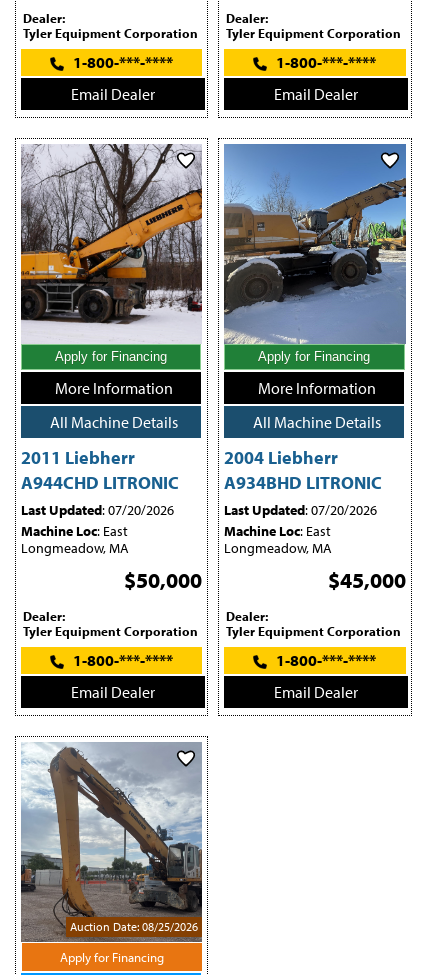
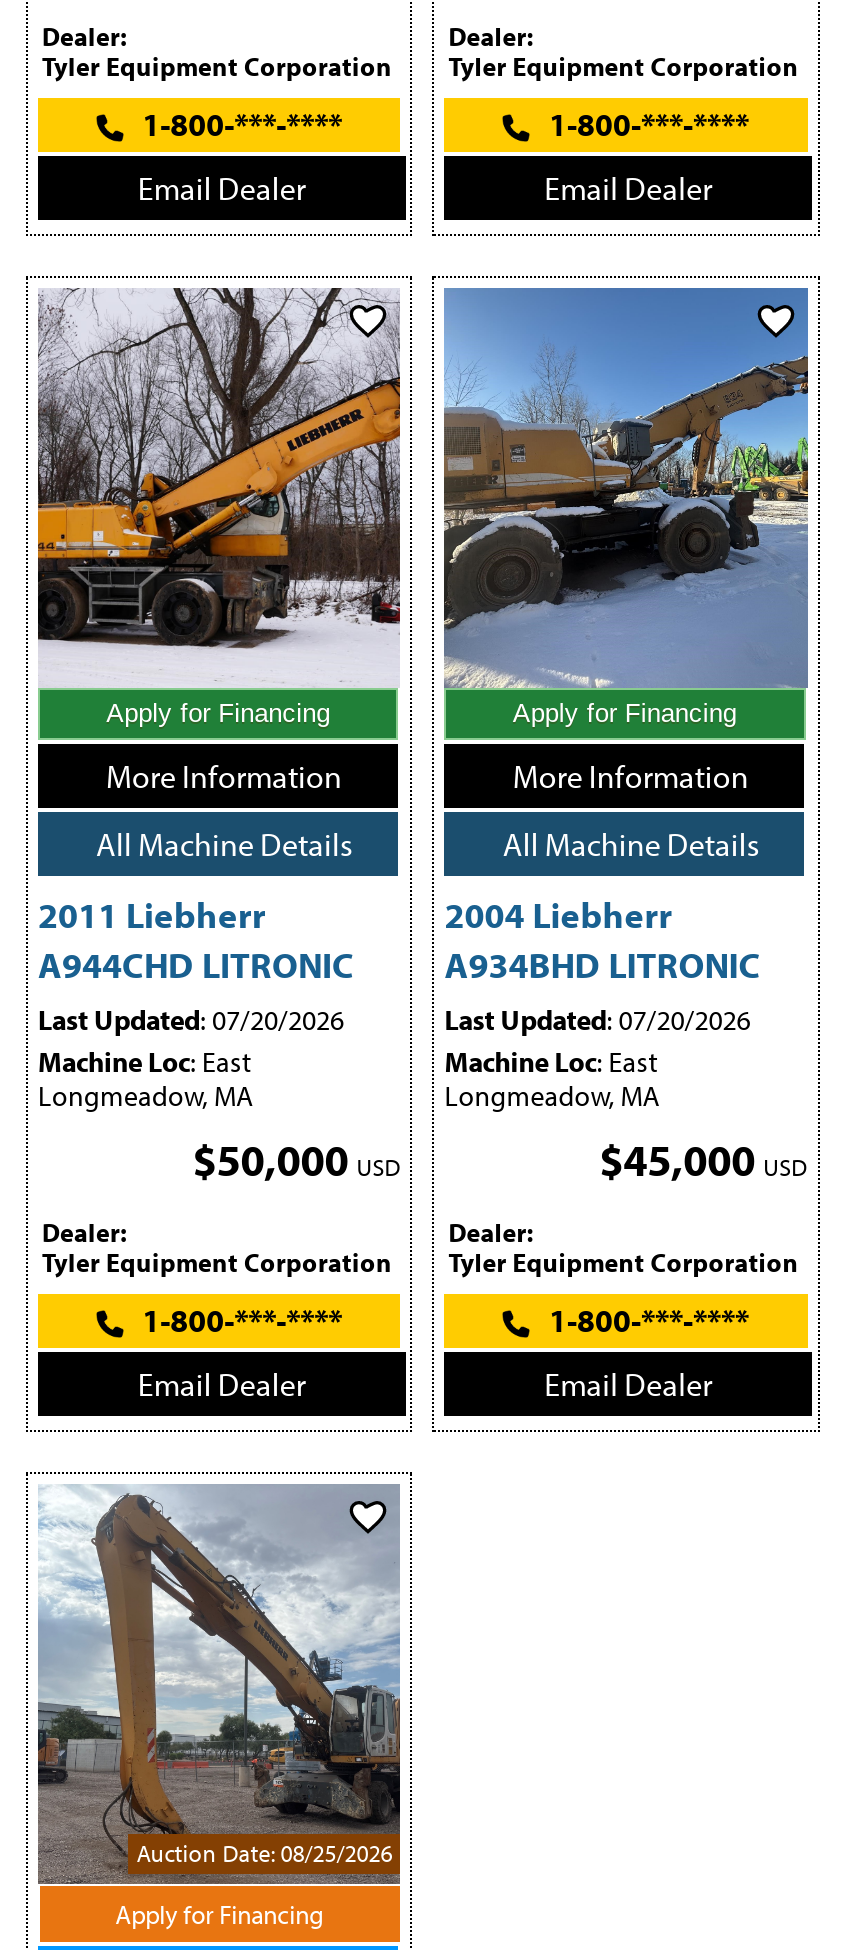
- $50,000
+ $50,000 USD

- $45,000
+ $45,000 USD
